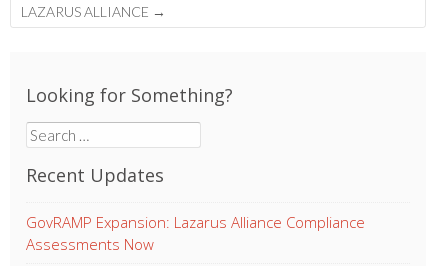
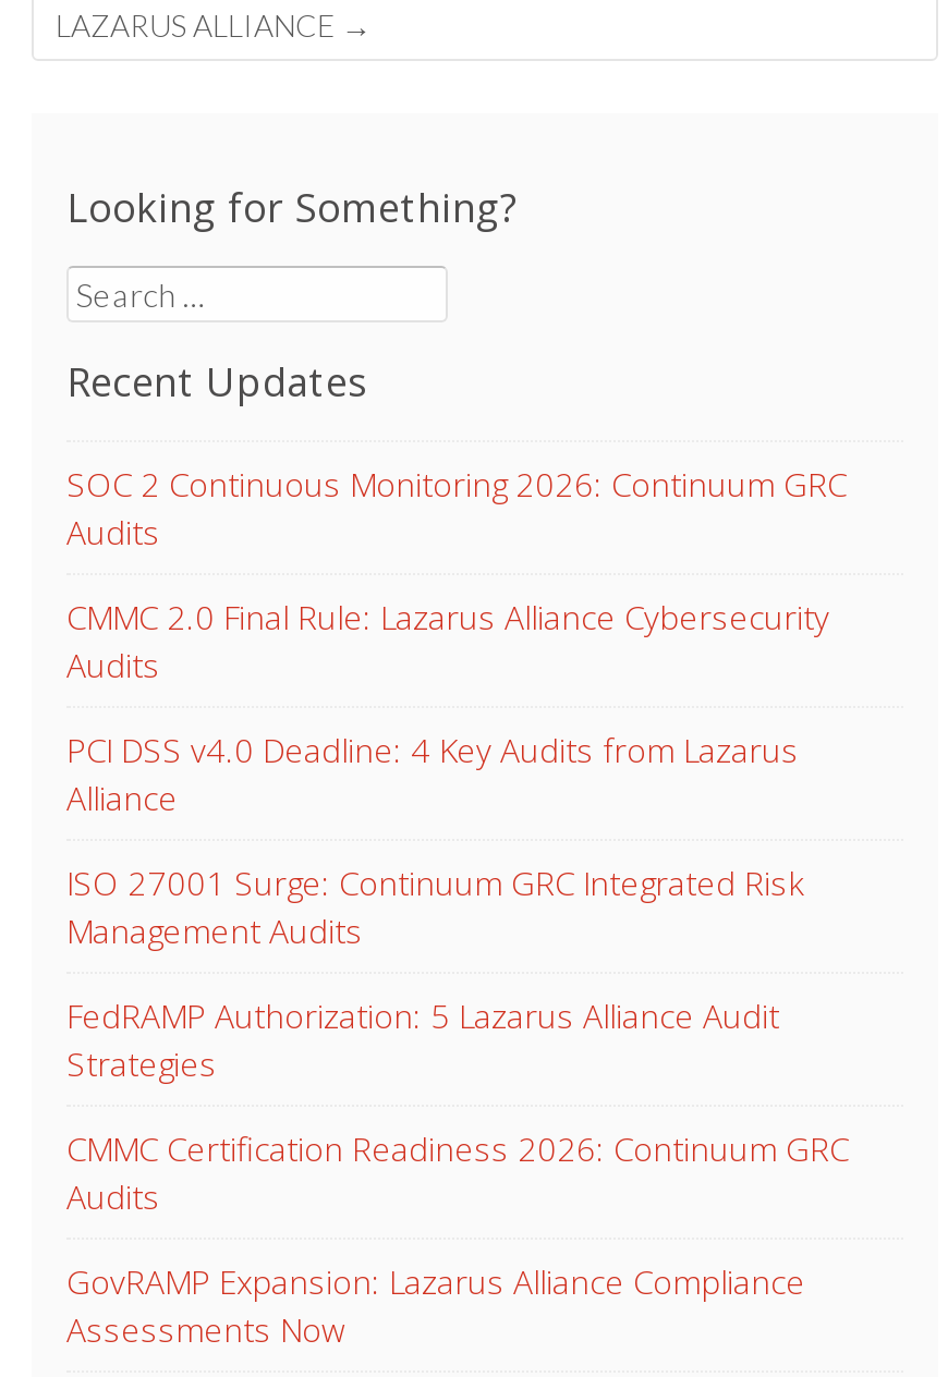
+ SOC 2 Continuous Monitoring 2026: Continuum GRC
+ Audits
+ CMMC 2.0 Final Rule: Lazarus Alliance Cybersecurity
+ Audits
+ PCI DSS v4.0 Deadline: 4 Key Audits from Lazarus
+ Alliance
+ ISO 27001 Surge: Continuum GRC Integrated Risk
+ Management Audits
+ FedRAMP Authorization: 5 Lazarus Alliance Audit
+ Strategies
+ CMMC Certification Readiness 2026: Continuum GRC
+ Audits
